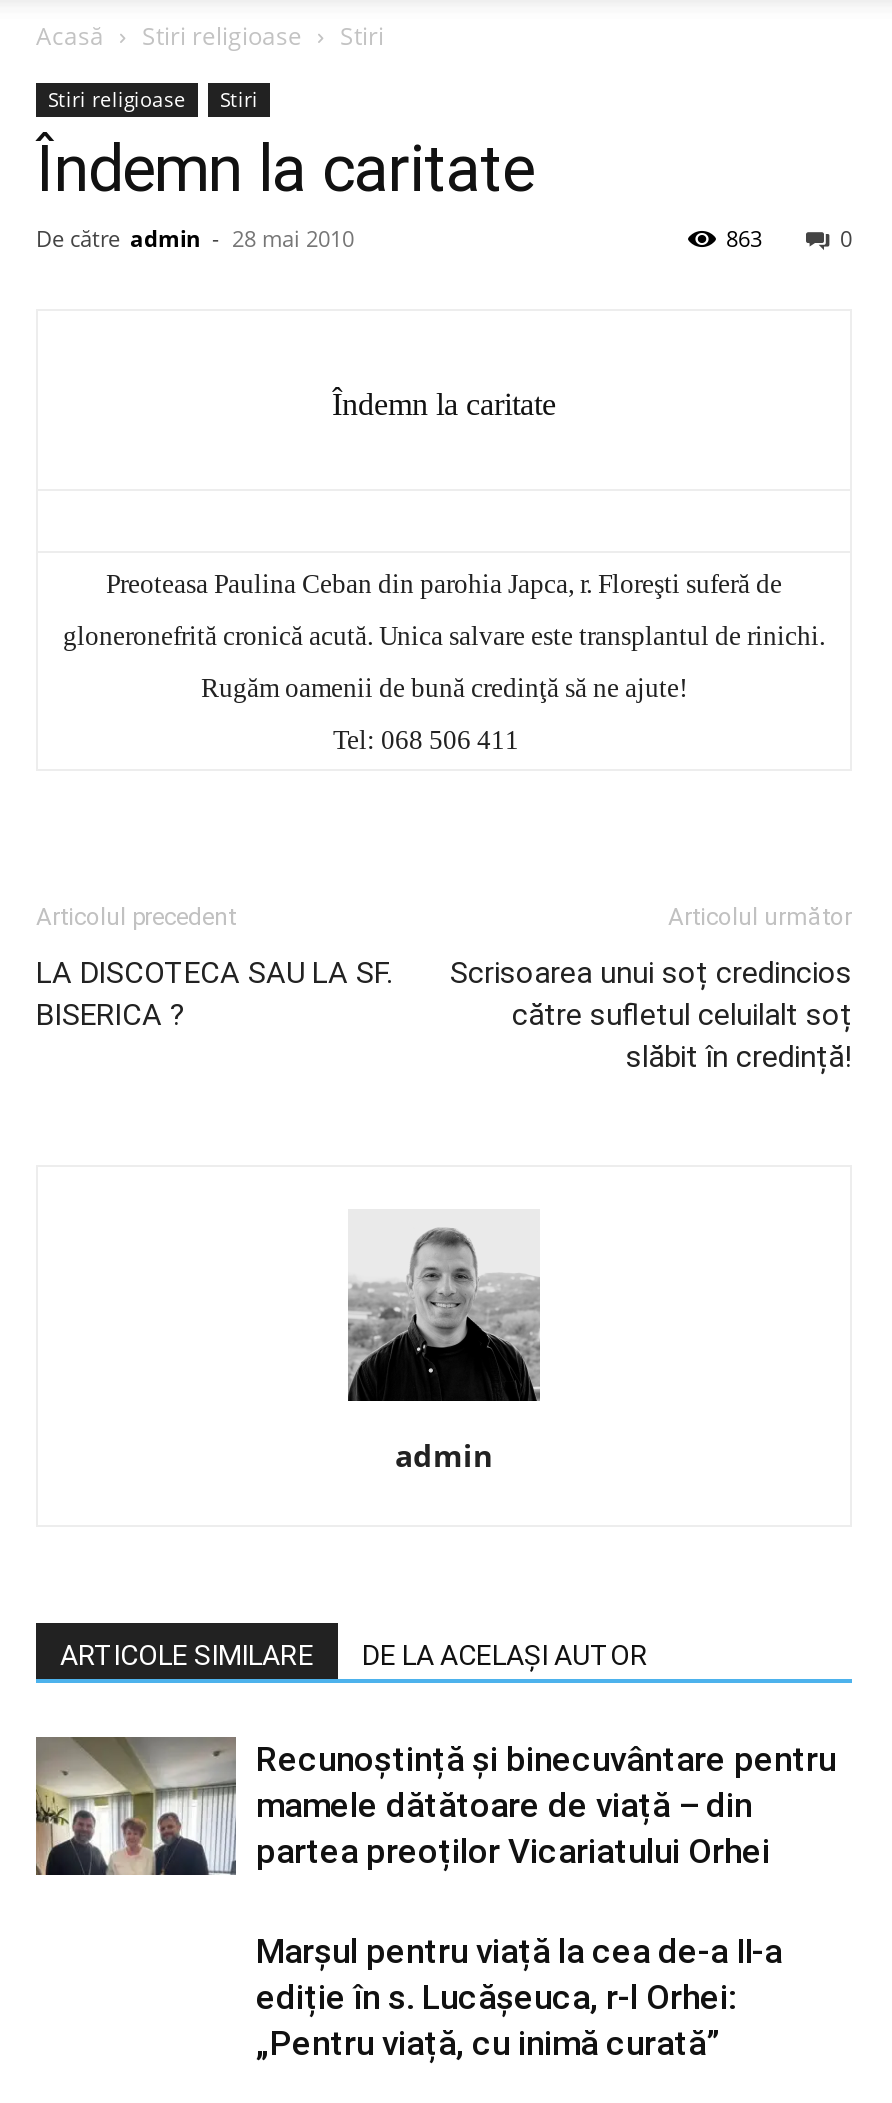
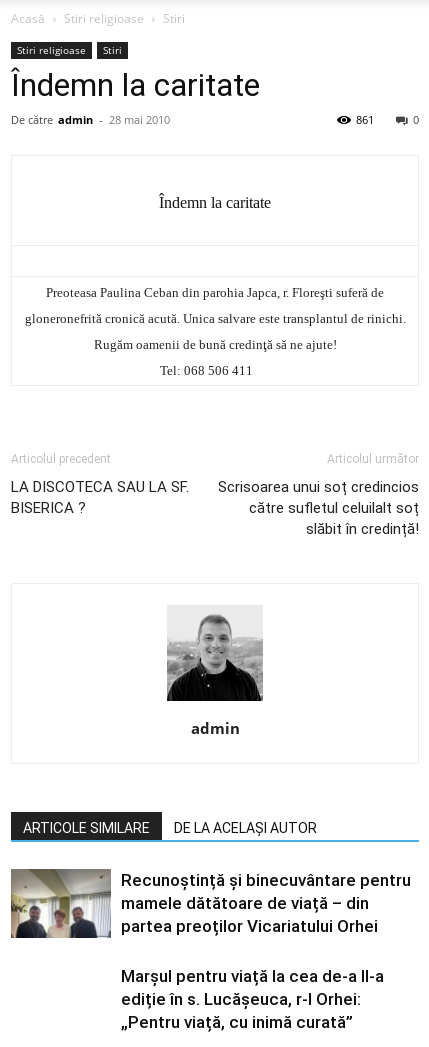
- 863
+ 861
